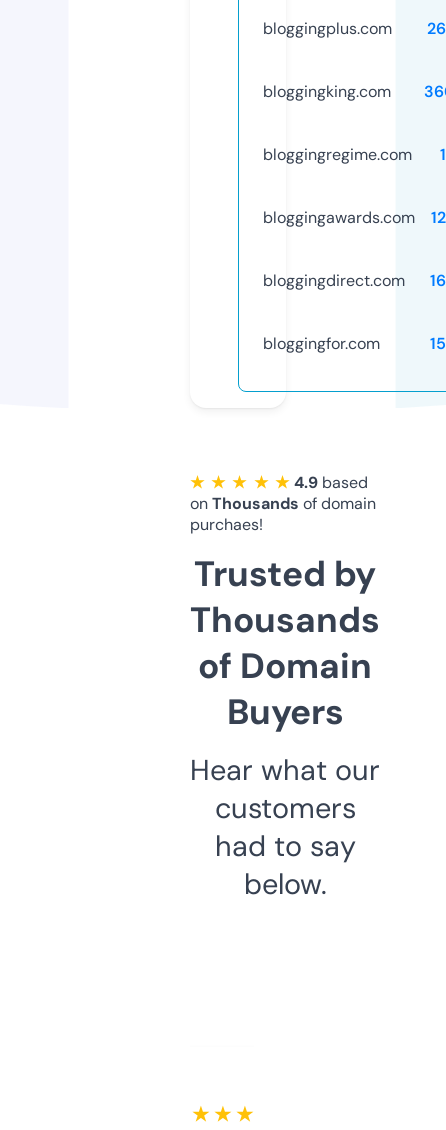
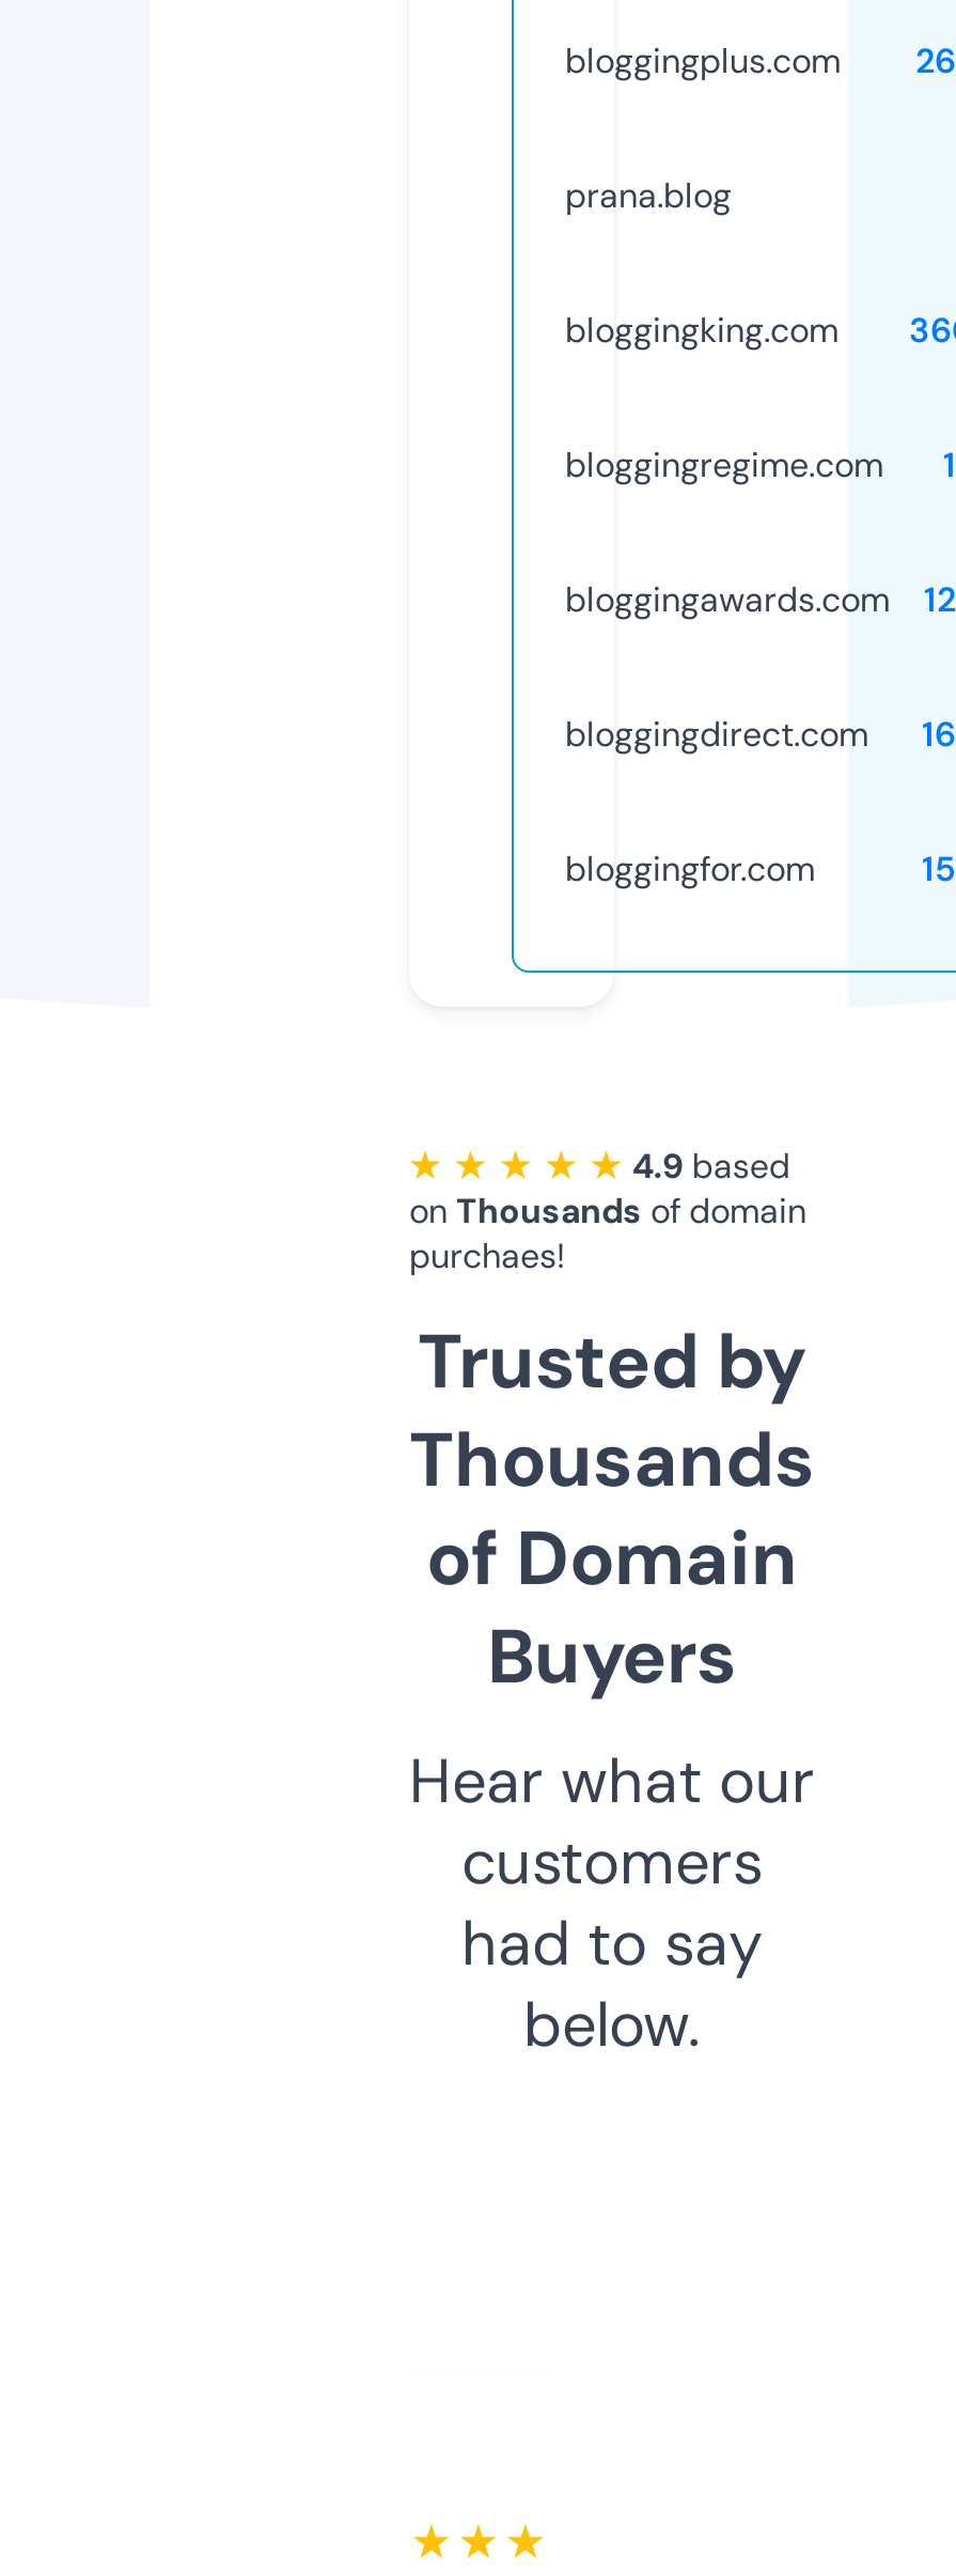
+ prana.blog
